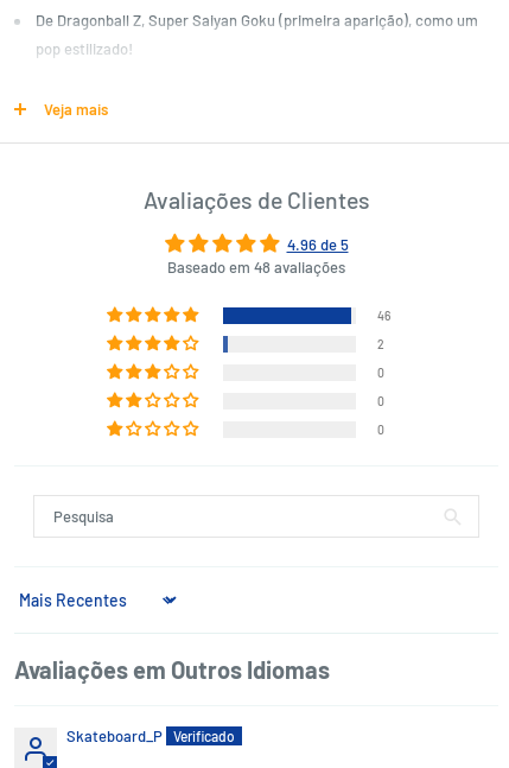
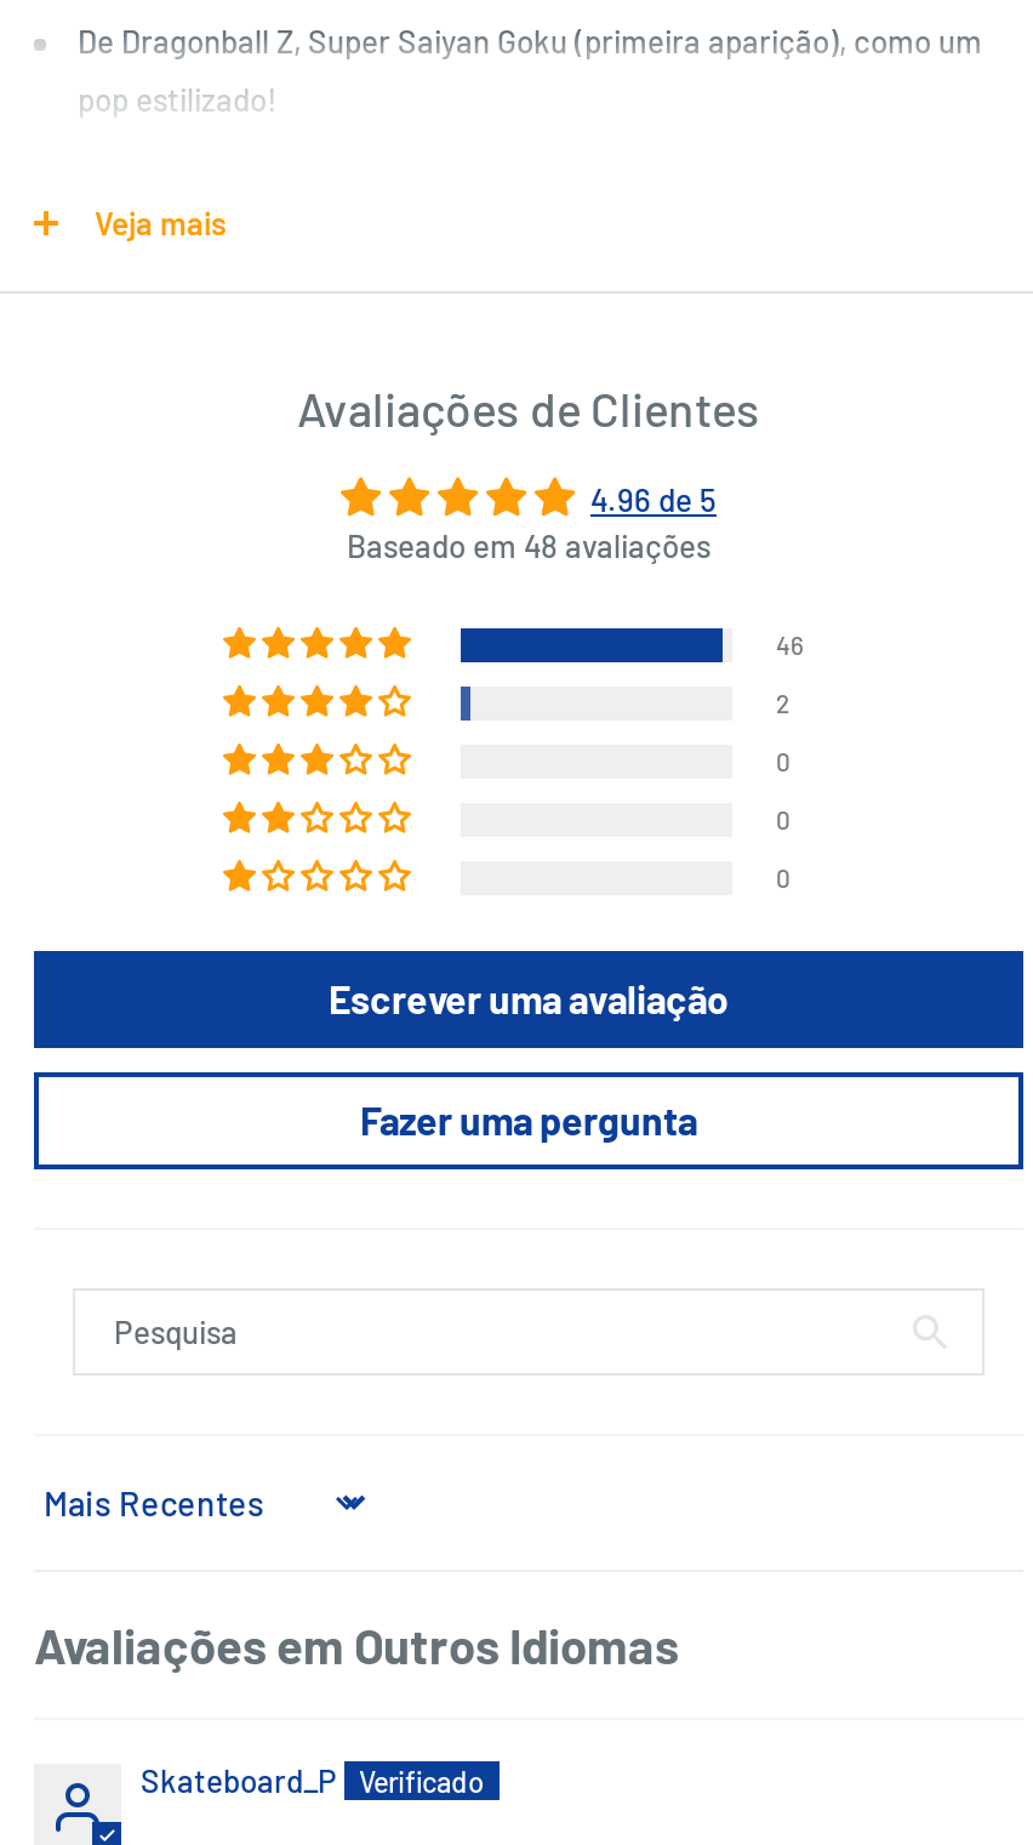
+ Escrever uma avaliação
+ Fazer uma pergunta
